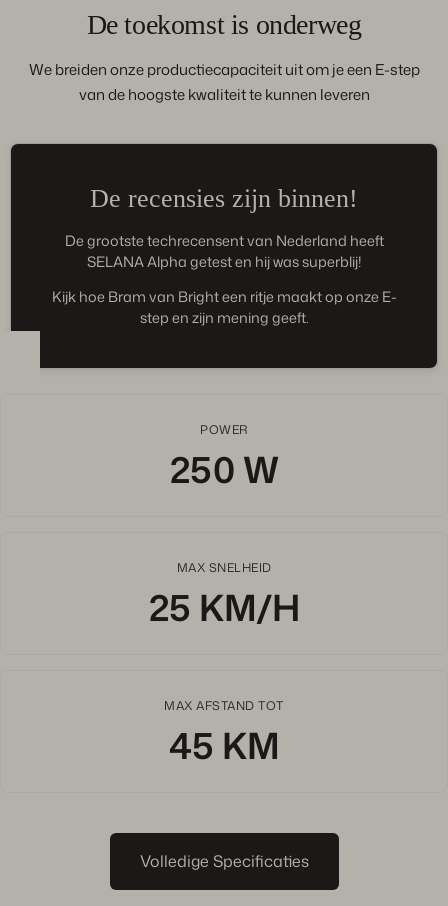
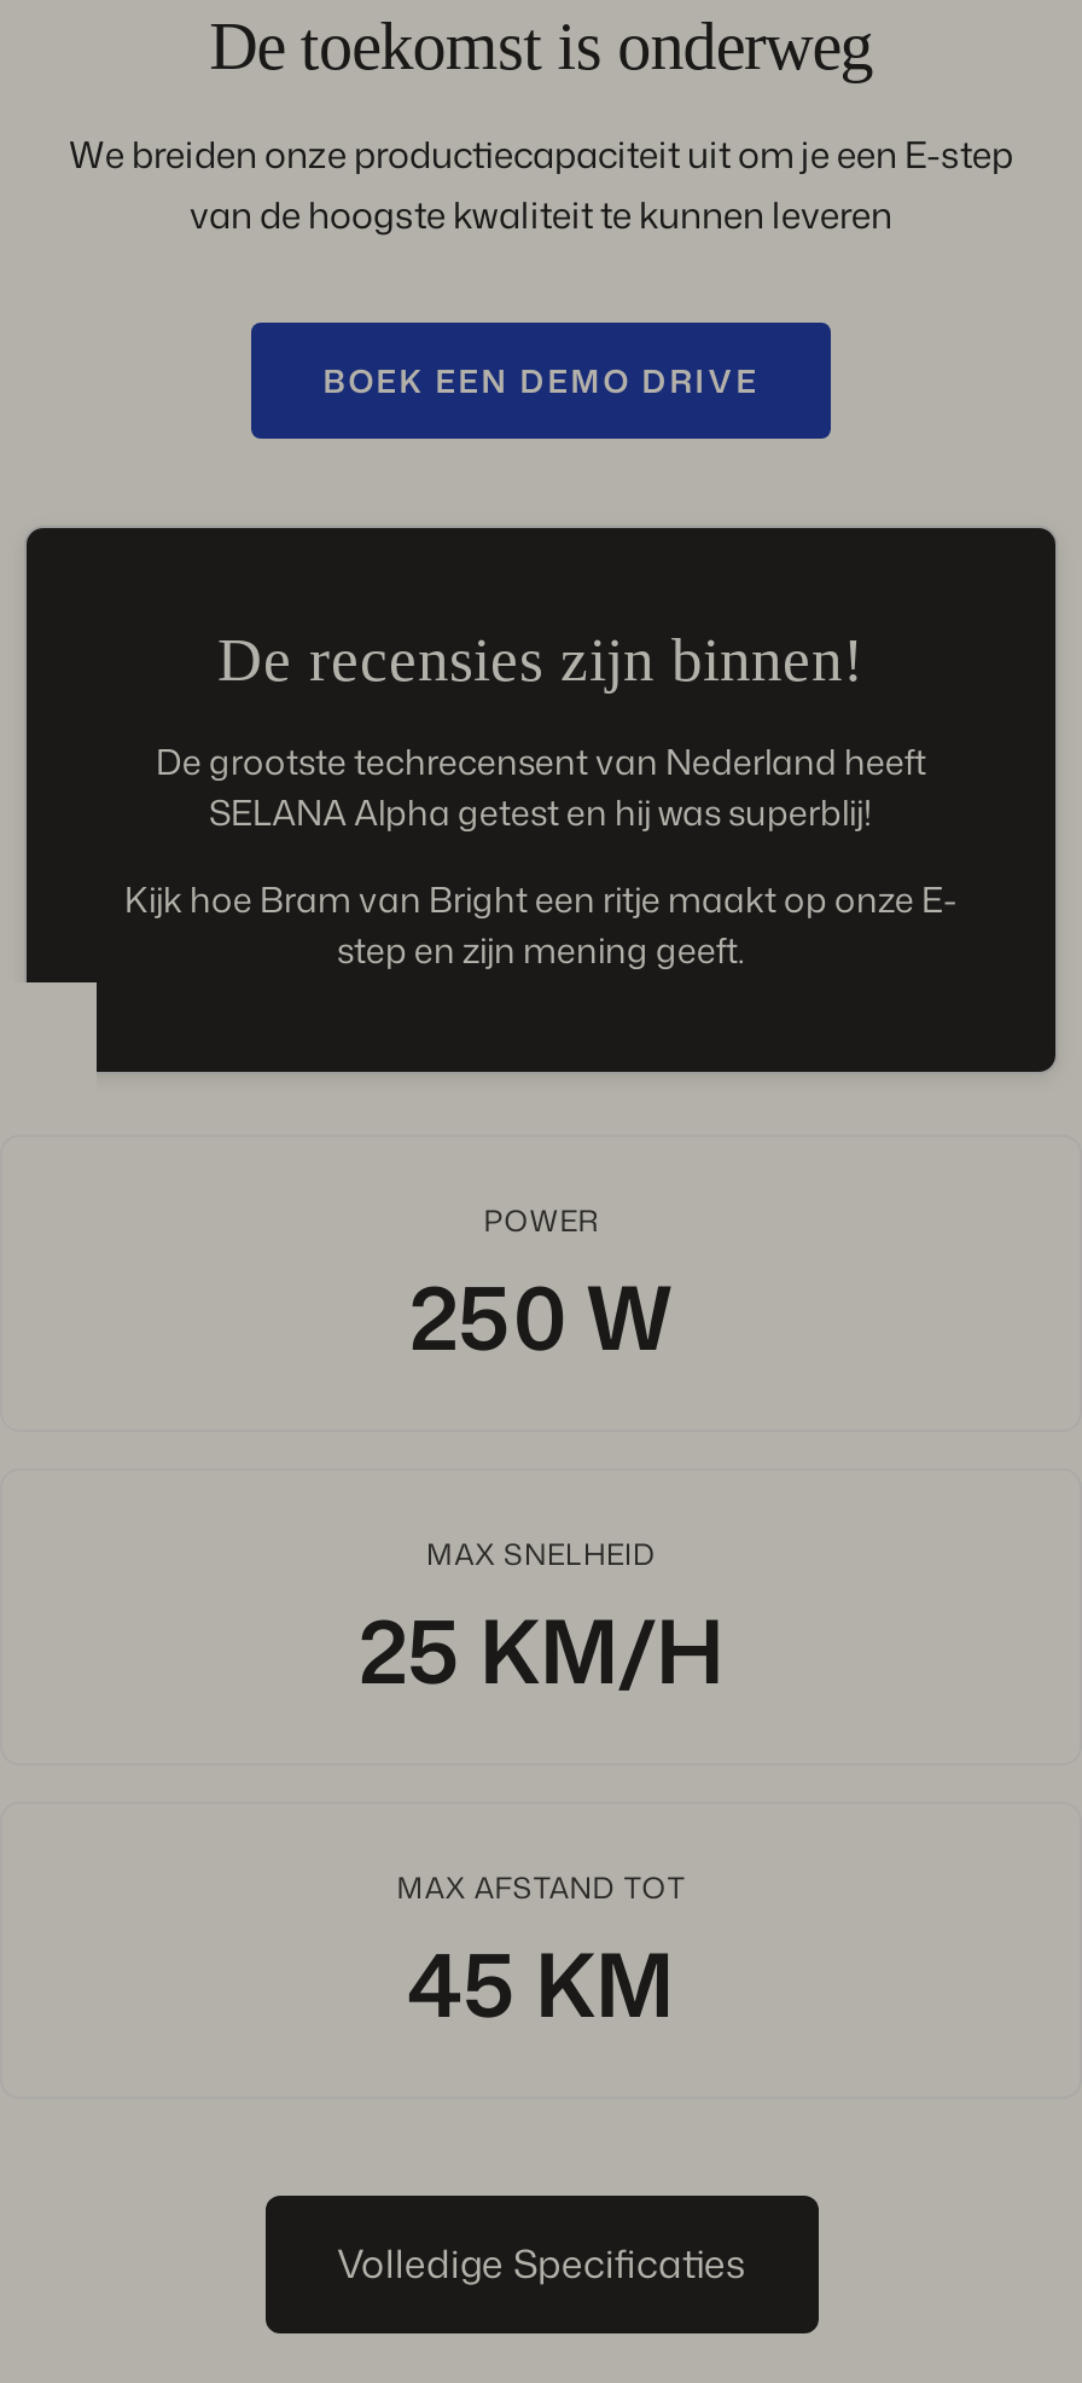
+ BOEK EEN DEMO DRIVE
